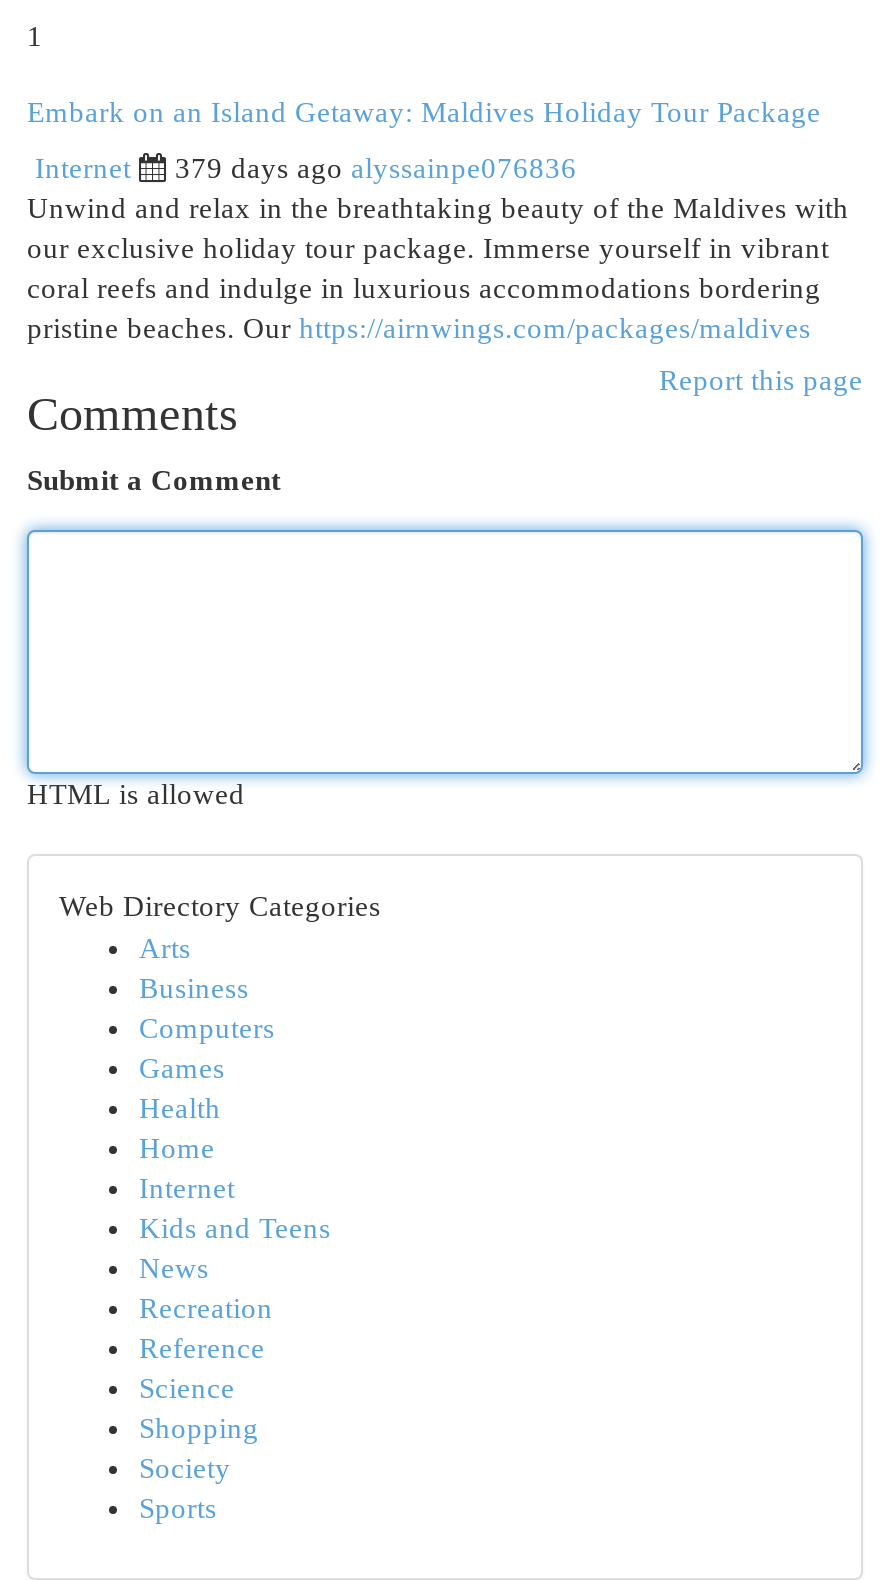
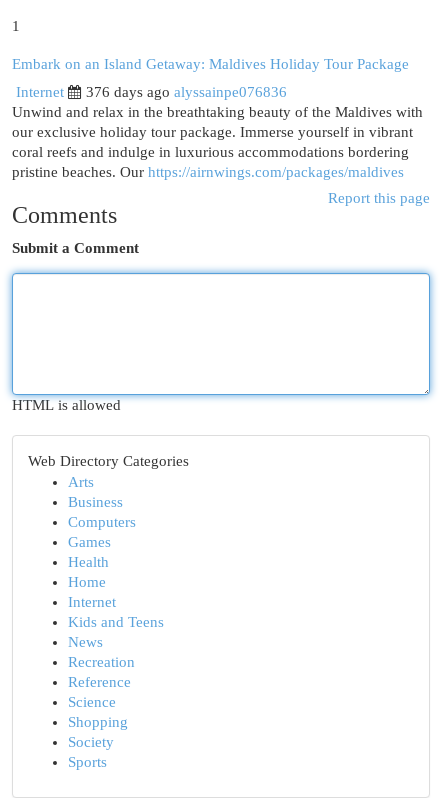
- 379 days ago alyssainpe076836
+ 376 days ago alyssainpe076836
